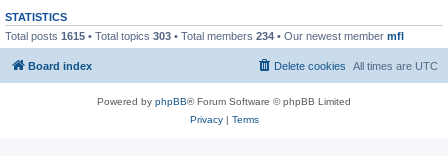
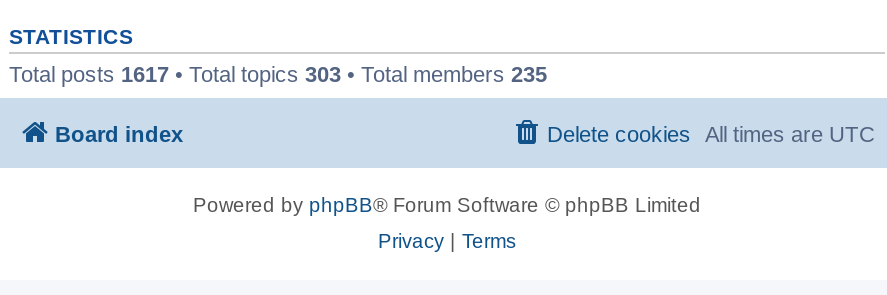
- Total posts 1615 • Total topics 303 • Total members 234 • Our newest member mfl
+ Total posts 1617 • Total topics 303 • Total members 235
